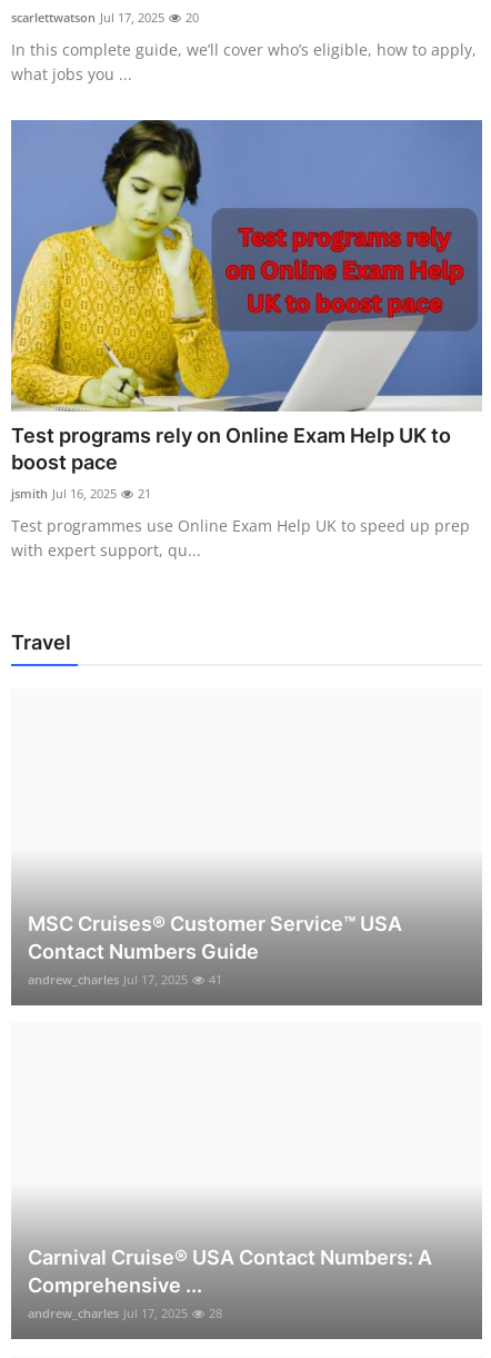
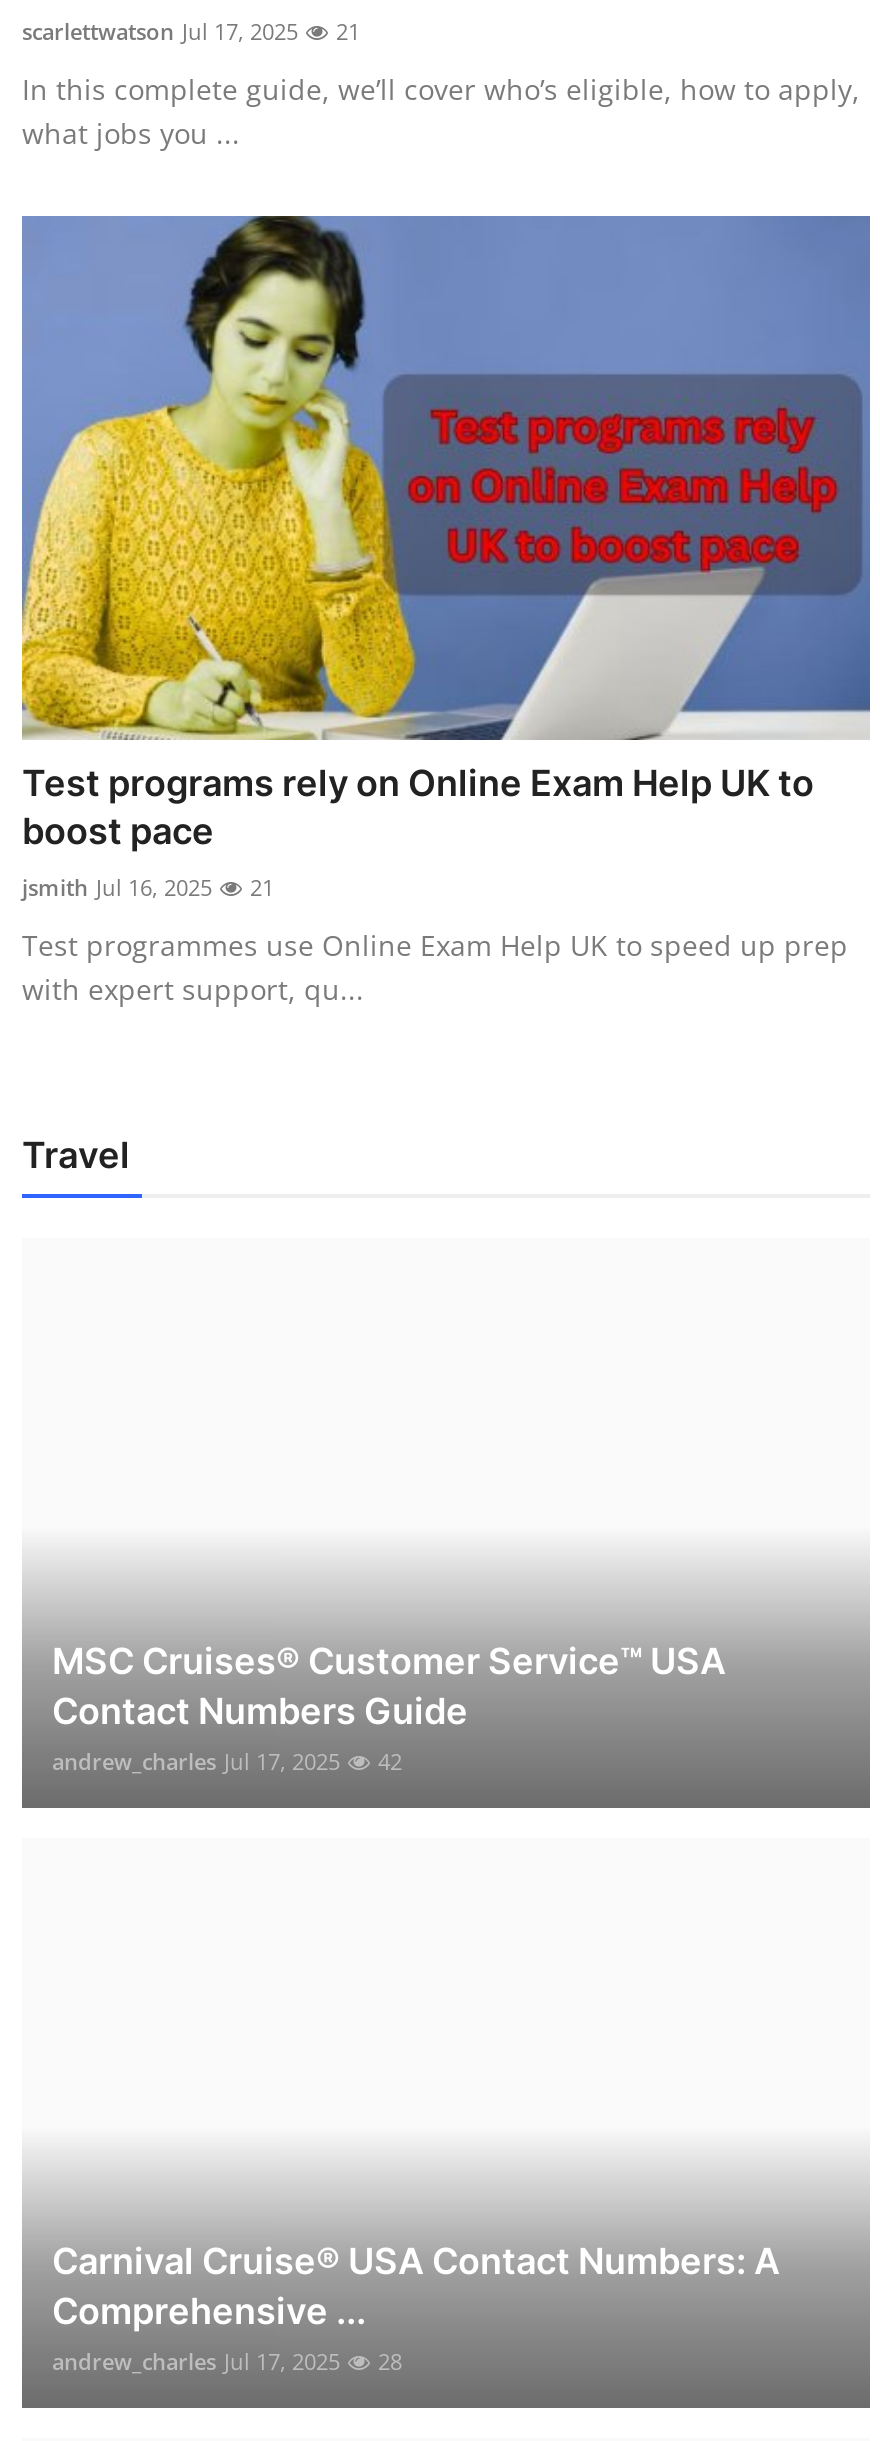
- scarlettwatson Jul 17, 2025 20
+ scarlettwatson Jul 17, 2025 21

- andrew_charles Jul 17, 2025 41
+ andrew_charles Jul 17, 2025 42
